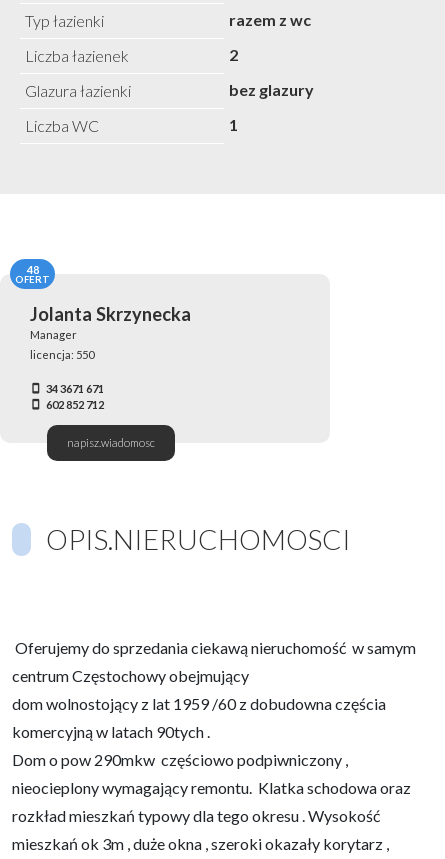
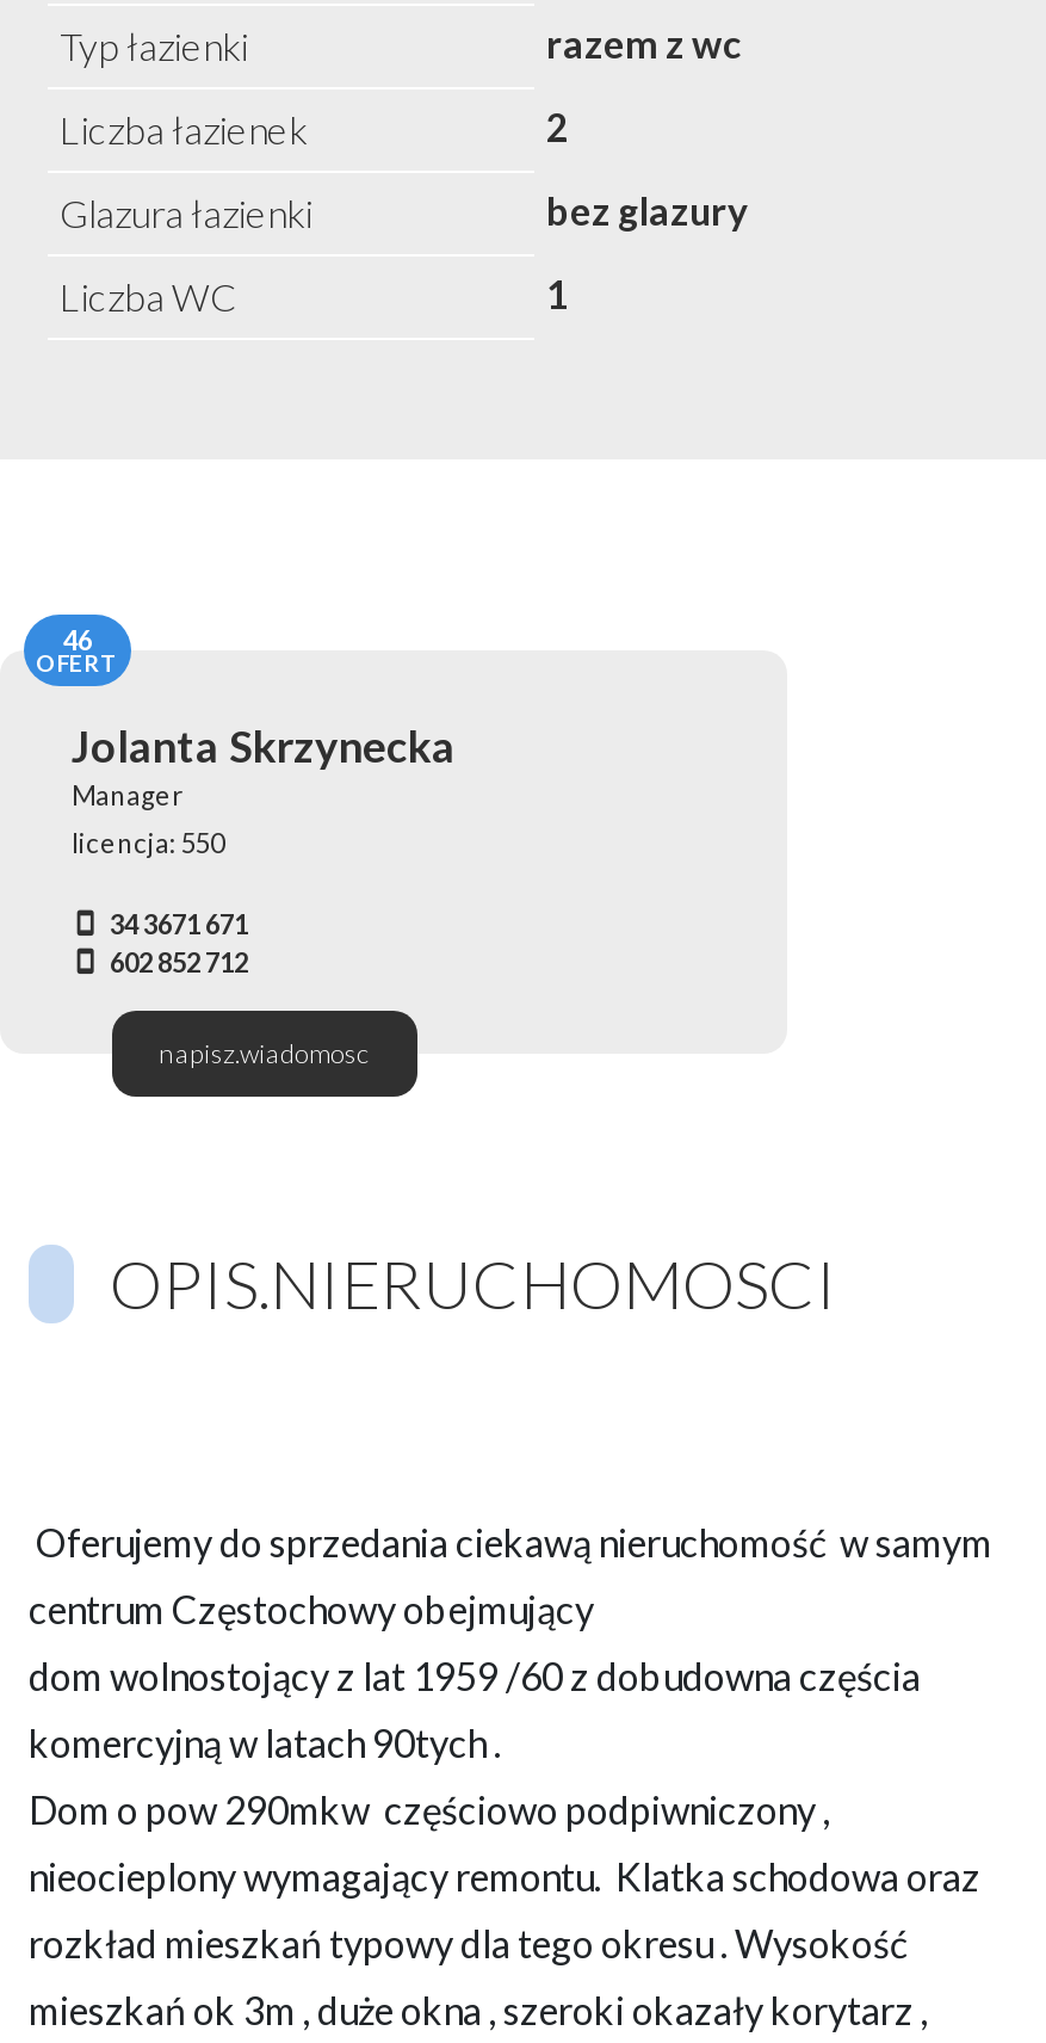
- 48
+ 46
